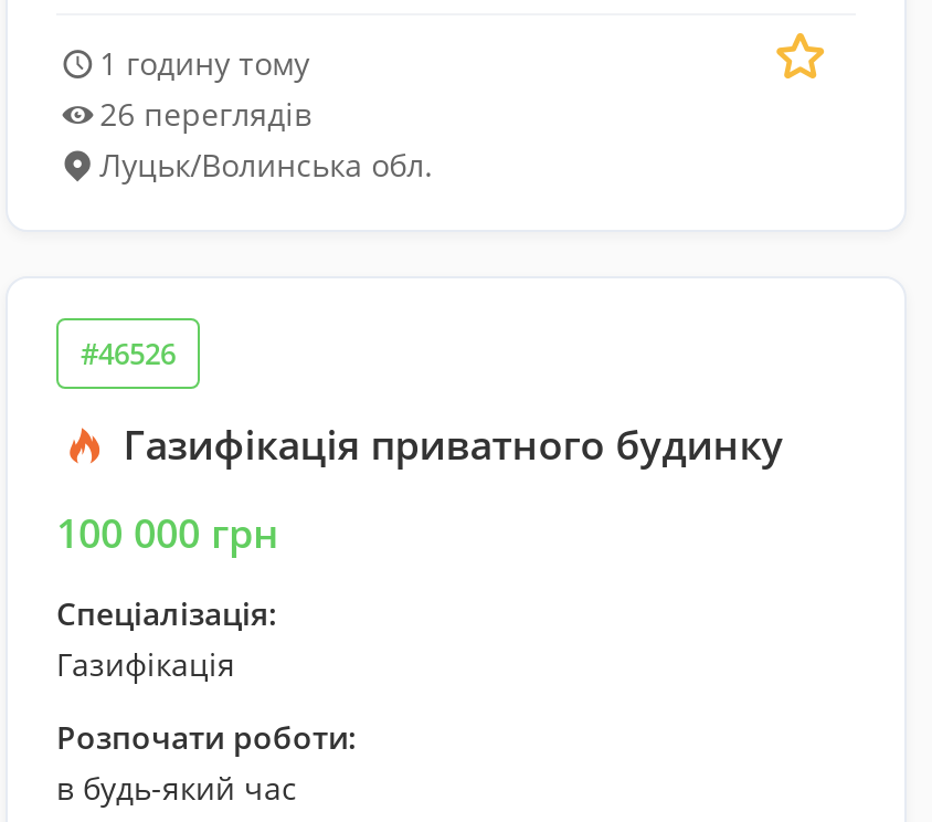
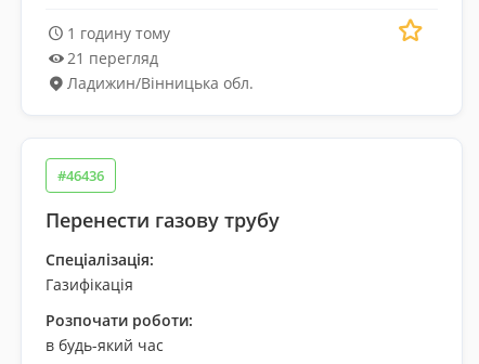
- 26 переглядів
- Луцьк/Волинська обл.
+ 21 перегляд
+ Ладижин/Вінницька обл.

- #46526
- Газифікація приватного будинку
- 100 000 грн
+ #46436
+ Перенести газову трубу
